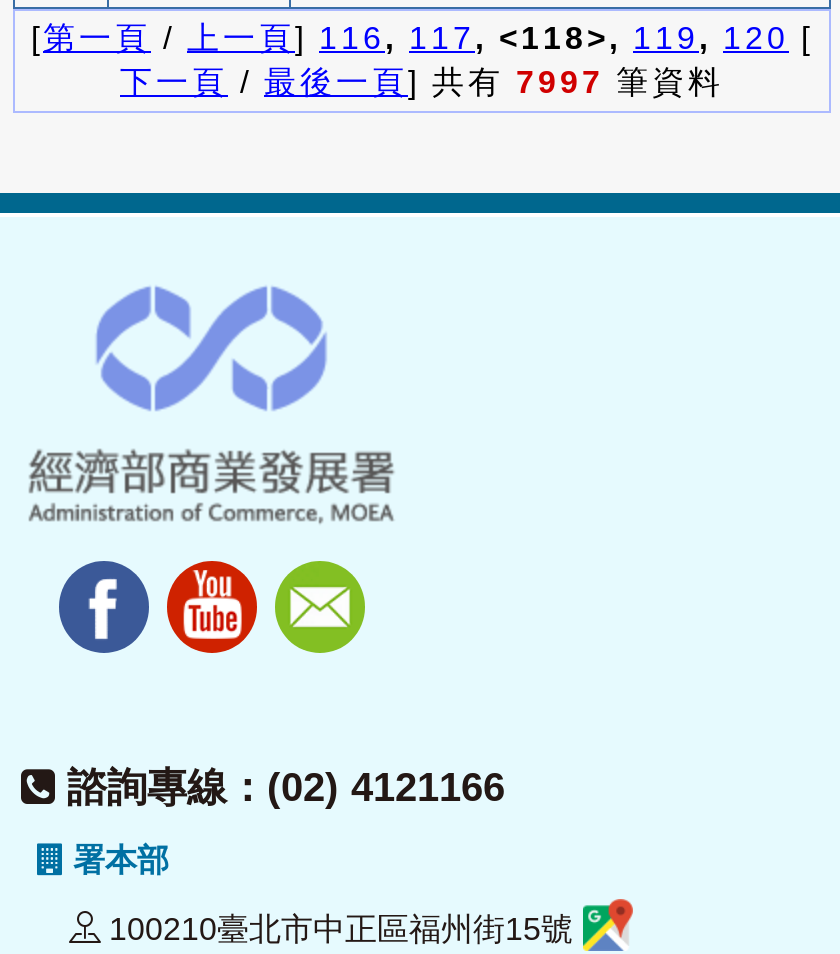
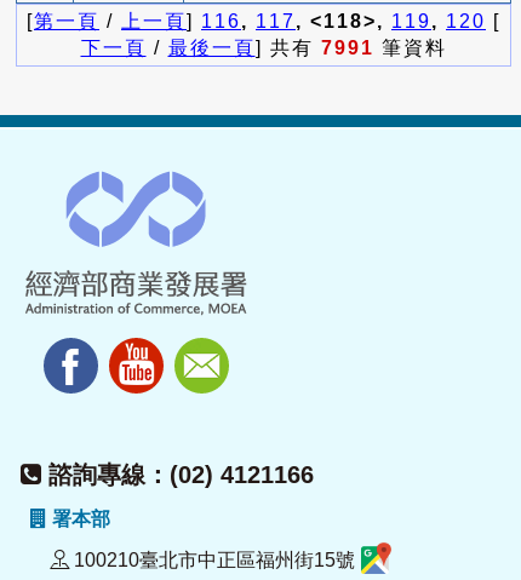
- 下一頁/最後一頁] 共有7997筆資料
+ 下一頁/最後一頁] 共有7991筆資料
